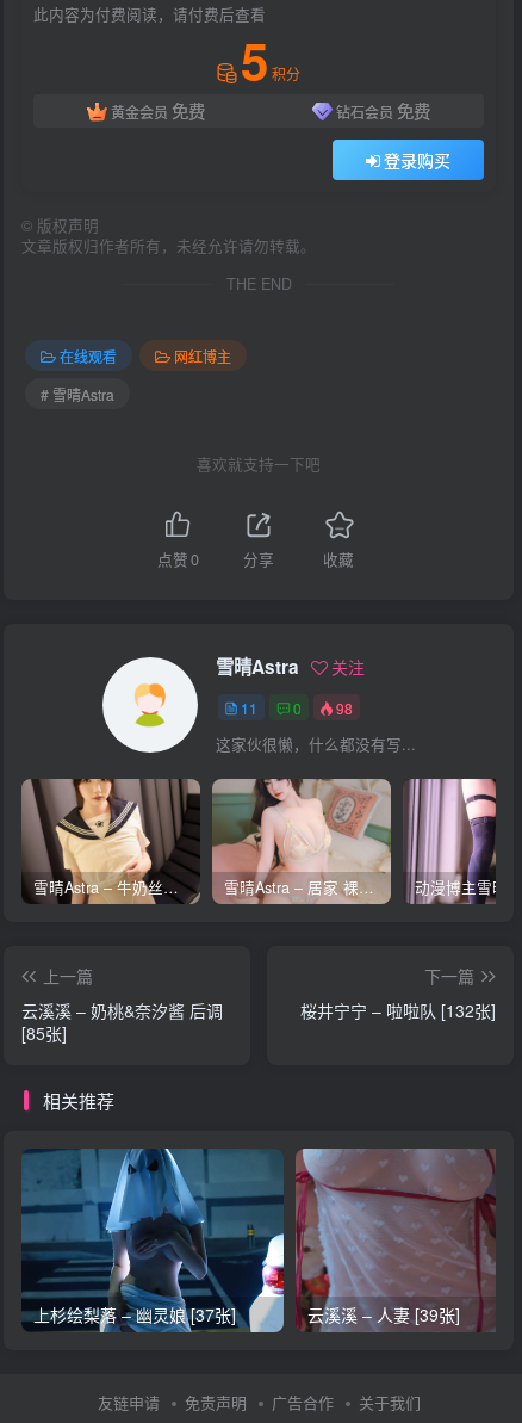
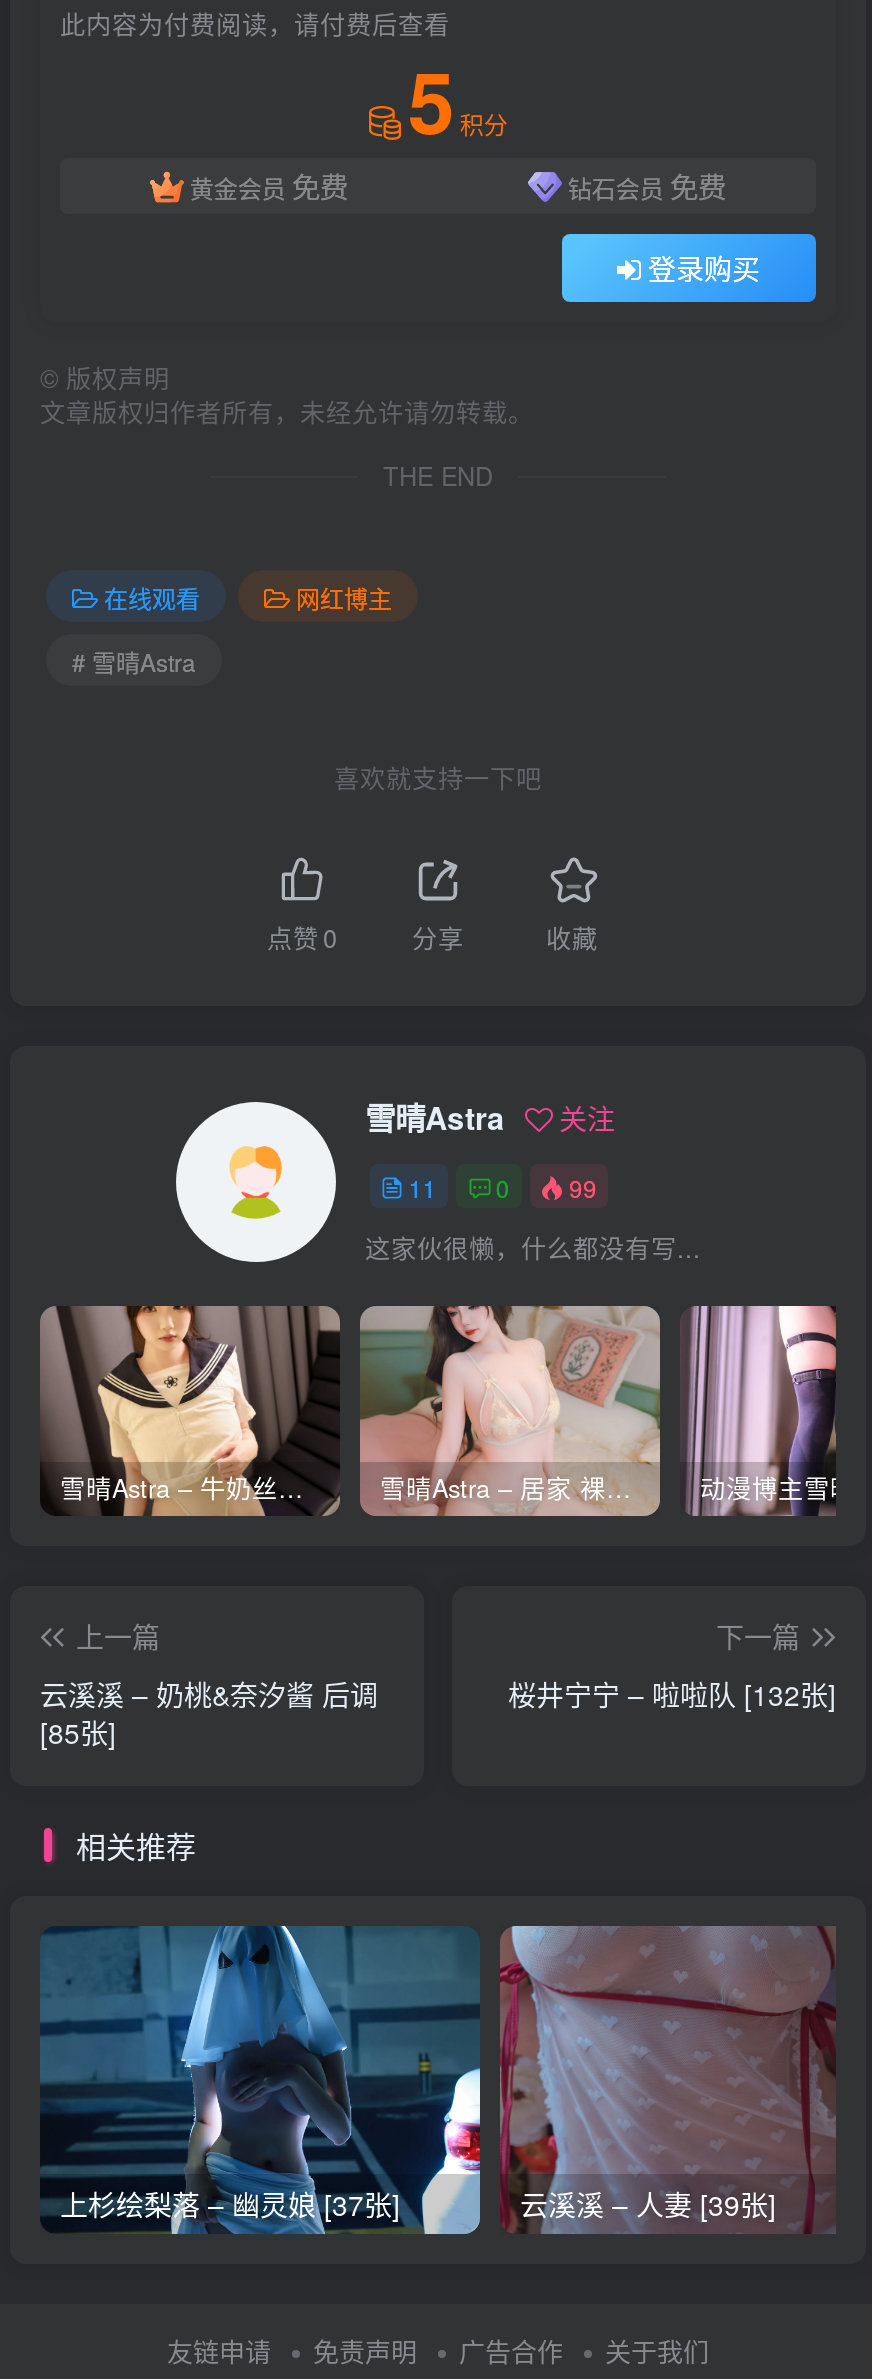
- 11 0 98
+ 11 0 99
